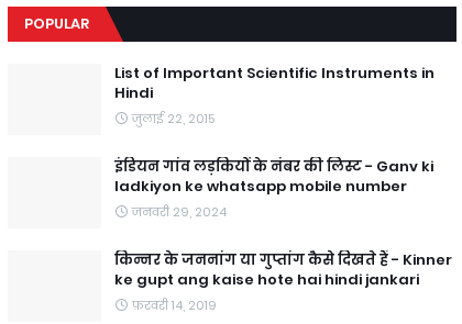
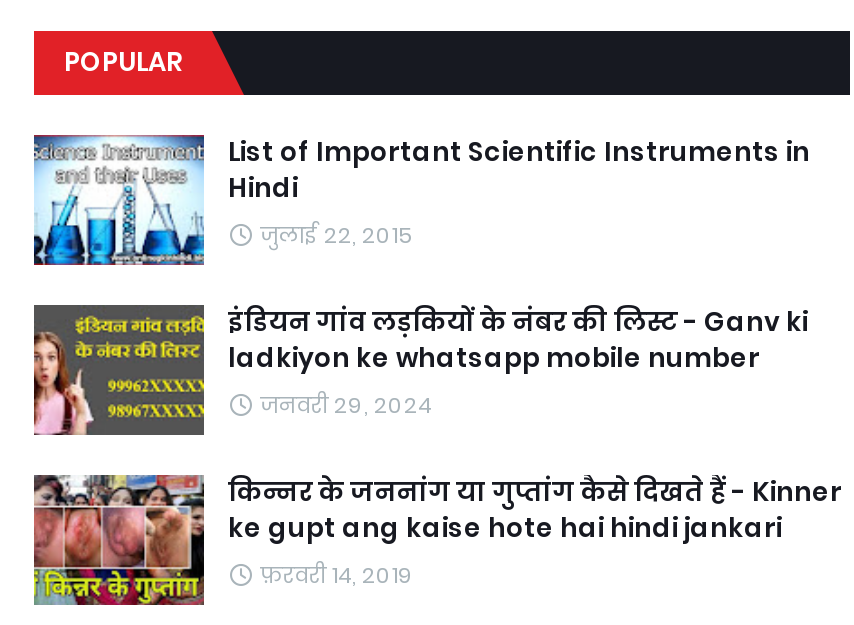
+ [image]

+ [image]

+ [image]
